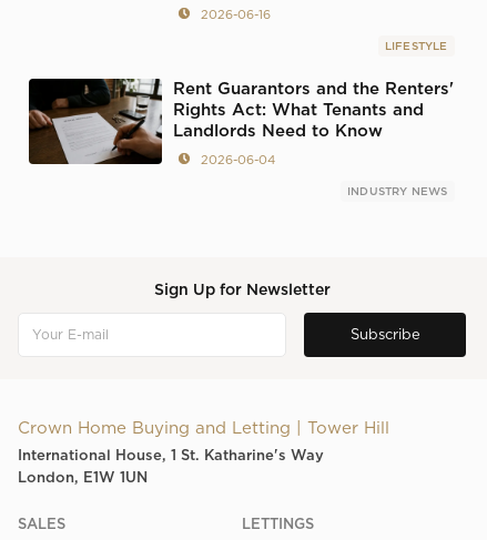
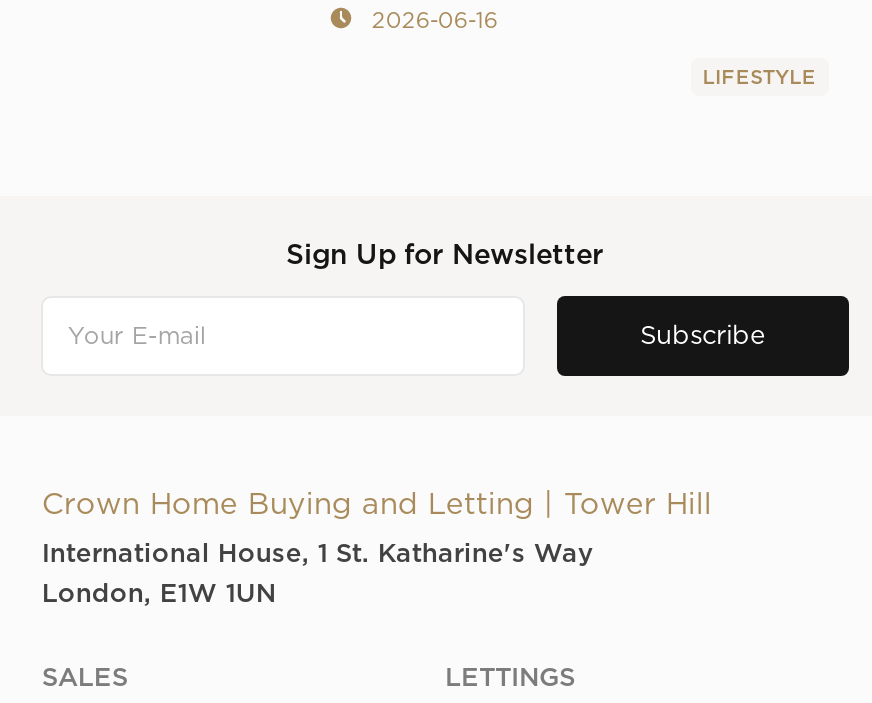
- [image]
- Rent Guarantors and the Renters'
- Rights Act: What Tenants and
- Landlords Need to Know
- 2026-06-04
- INDUSTRY NEWS
